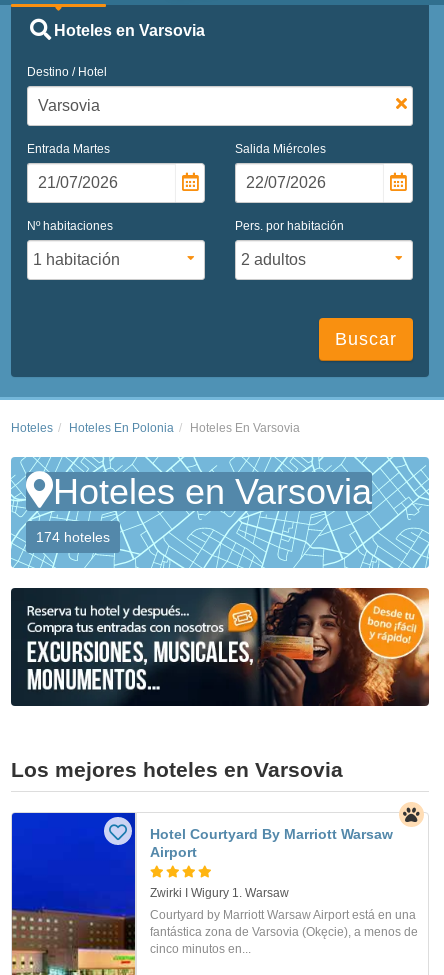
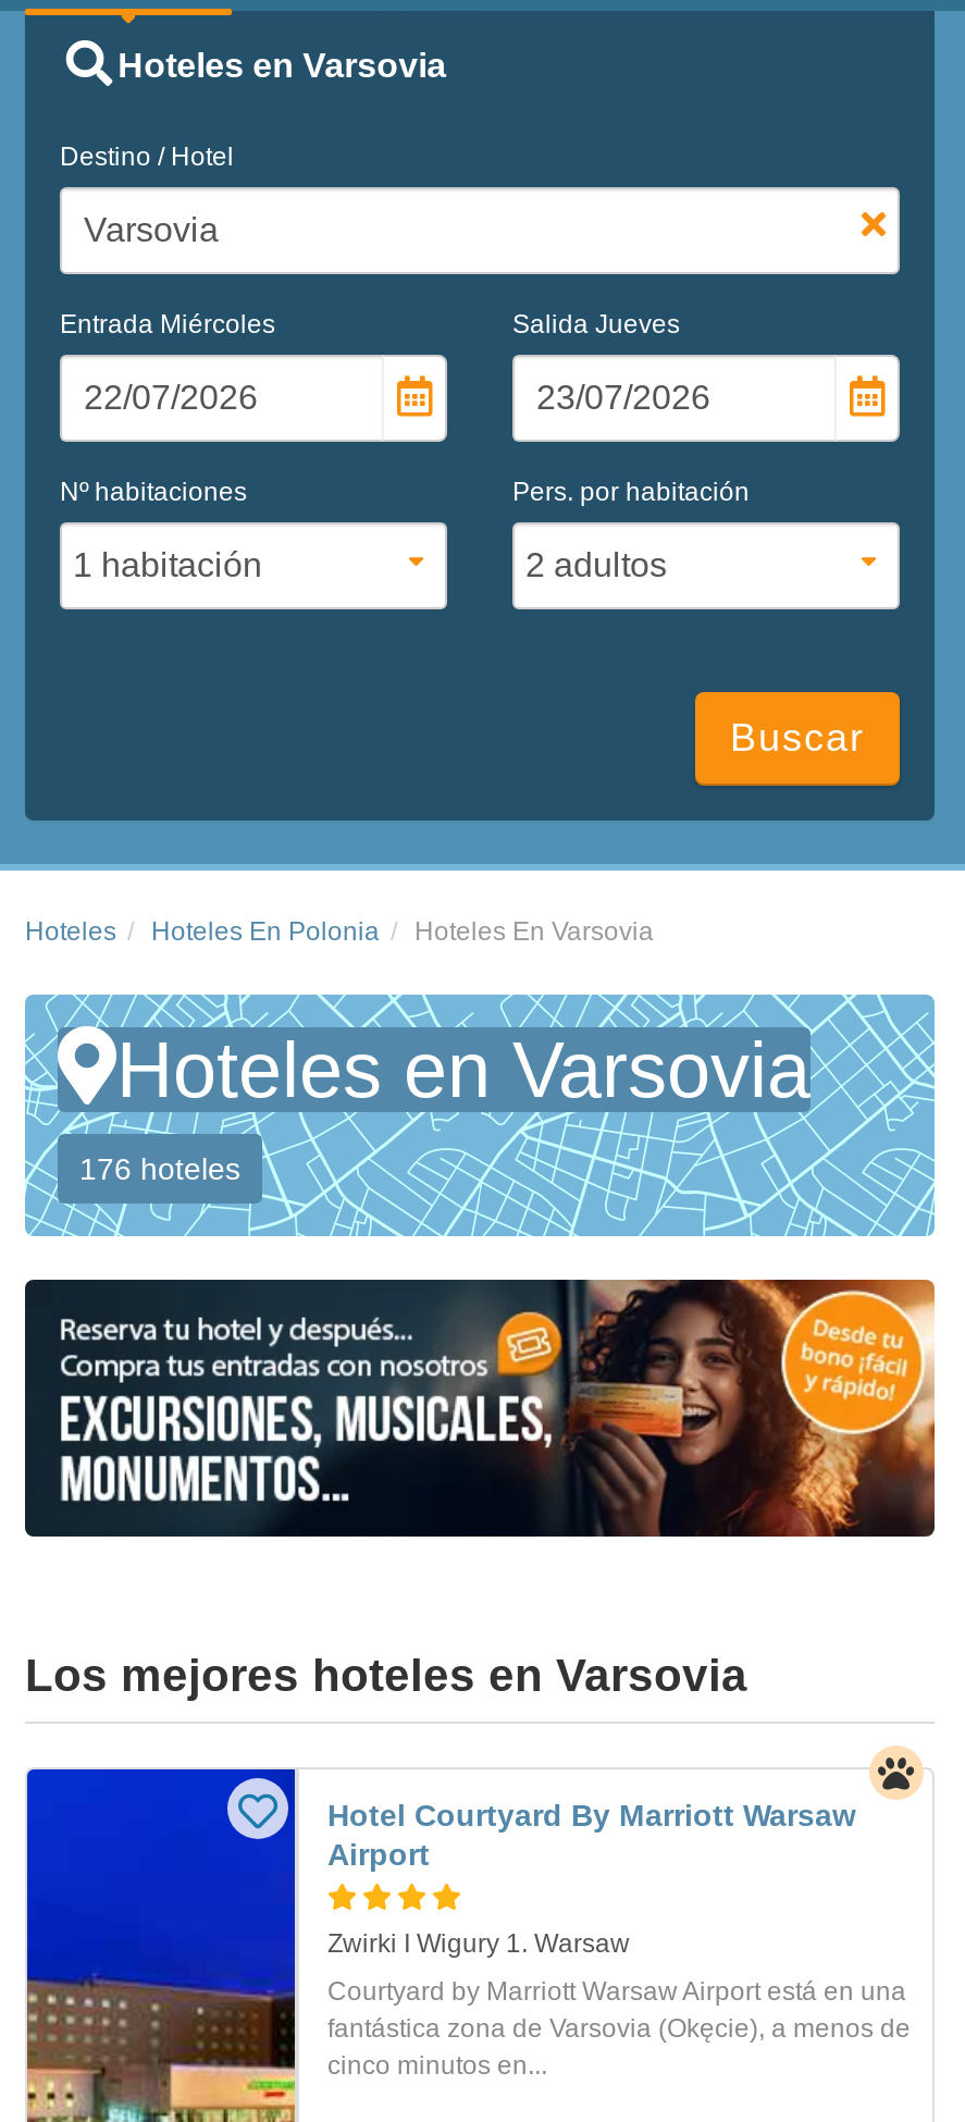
- Entrada Martes
+ Entrada Miércoles

- Salida Miércoles
+ Salida Jueves

- 174 hoteles
+ 176 hoteles
